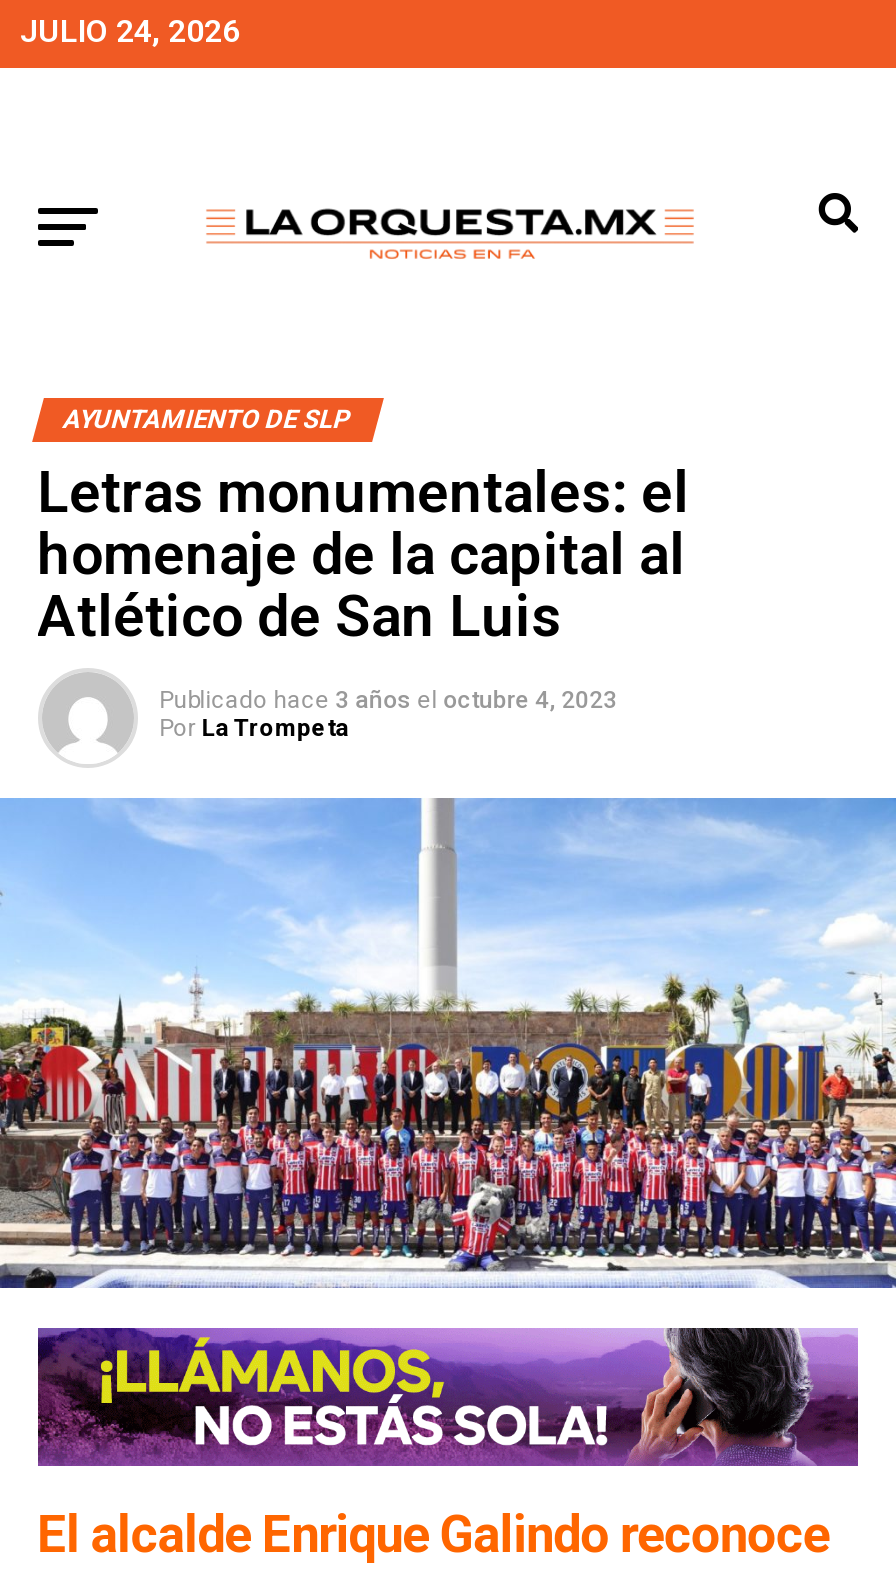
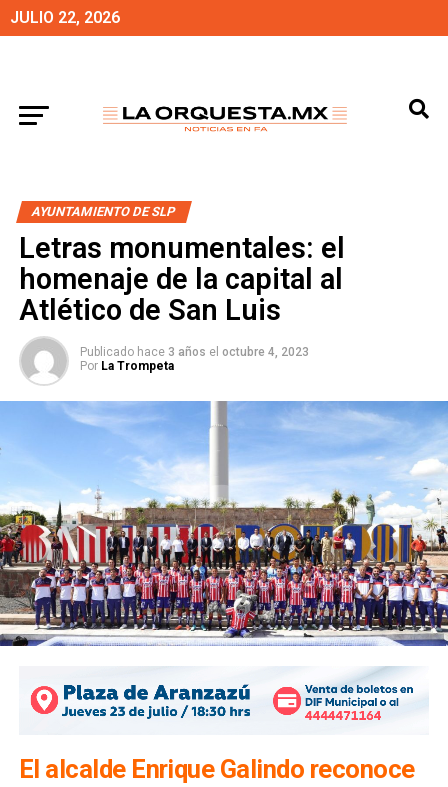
- JULIO 24, 2026
+ JULIO 22, 2026

- [image]
+ [image]
